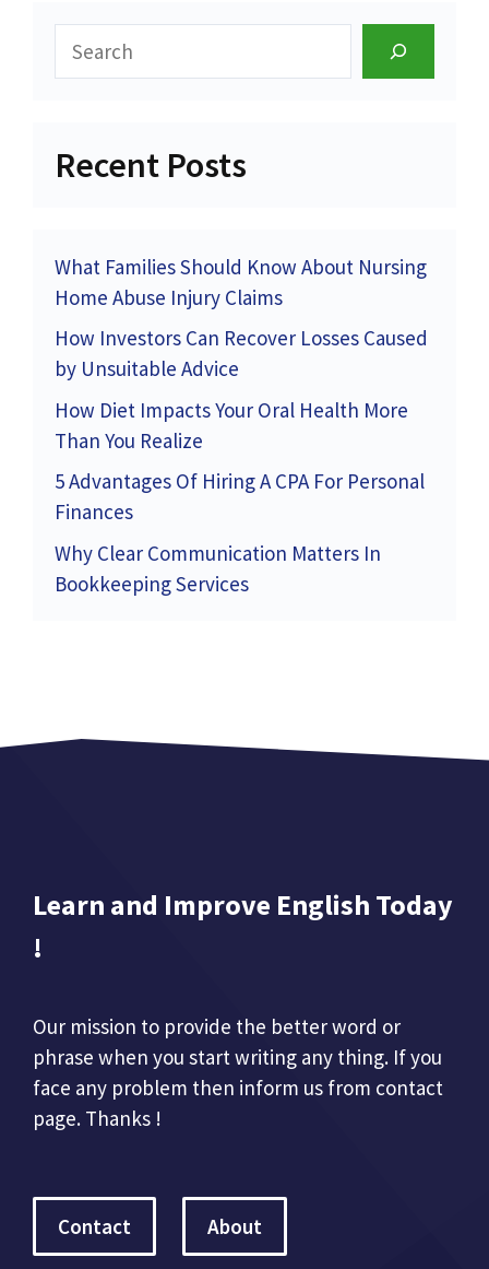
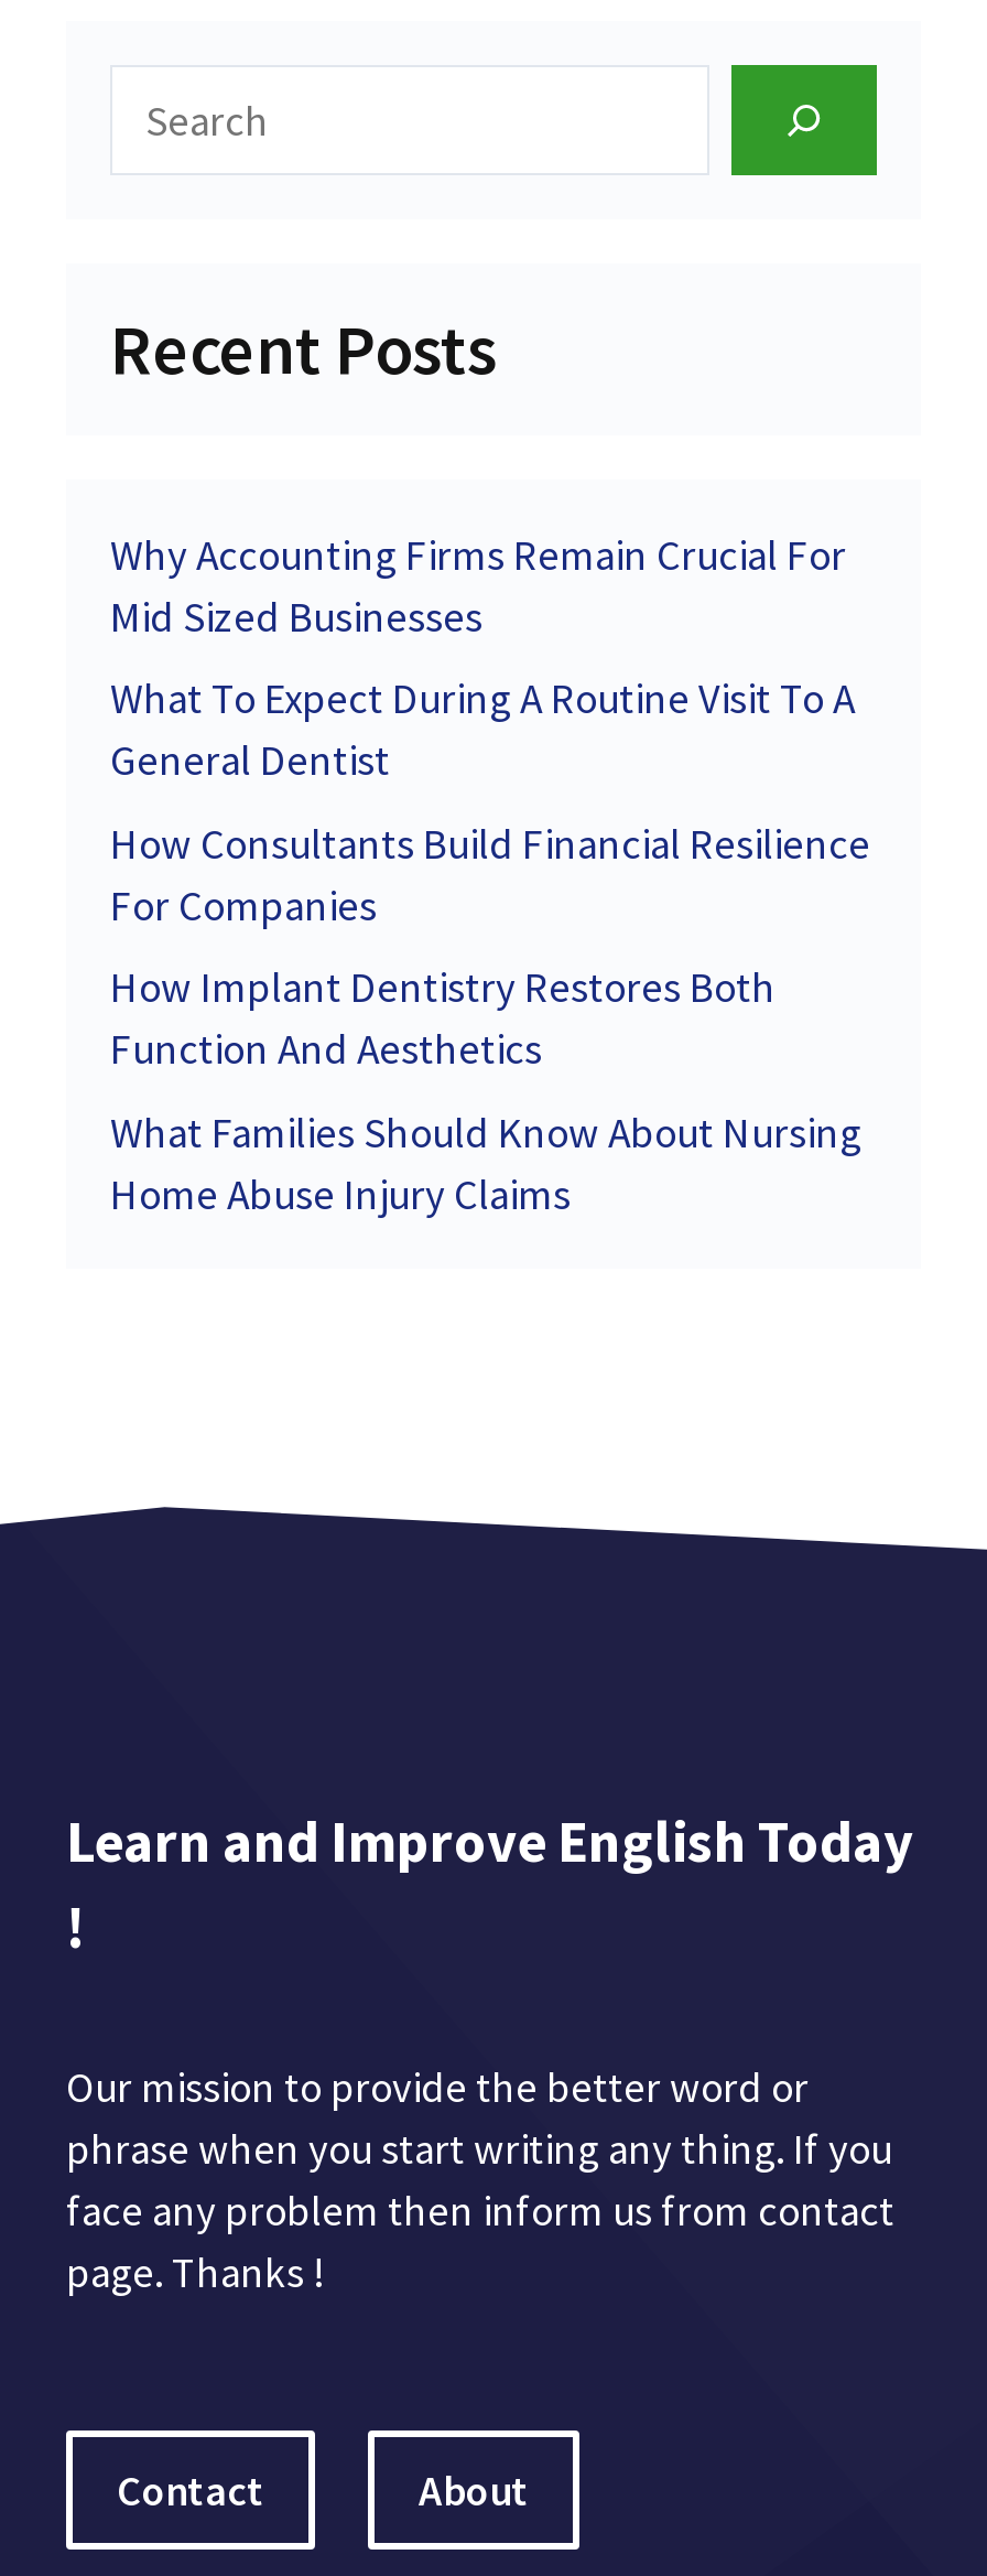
+ Why Accounting Firms Remain Crucial For
+ Mid Sized Businesses
+ What To Expect During A Routine Visit To A
+ General Dentist
+ How Consultants Build Financial Resilience
+ For Companies
+ How Implant Dentistry Restores Both
+ Function And Aesthetics

moved down: What Families Should Know About Nursing | Home Abuse Injury Claims

- How Investors Can Recover Losses Caused
- by Unsuitable Advice
- How Diet Impacts Your Oral Health More
- Than You Realize
- 5 Advantages Of Hiring A CPA For Personal
- Finances
- Why Clear Communication Matters In
- Bookkeeping Services
